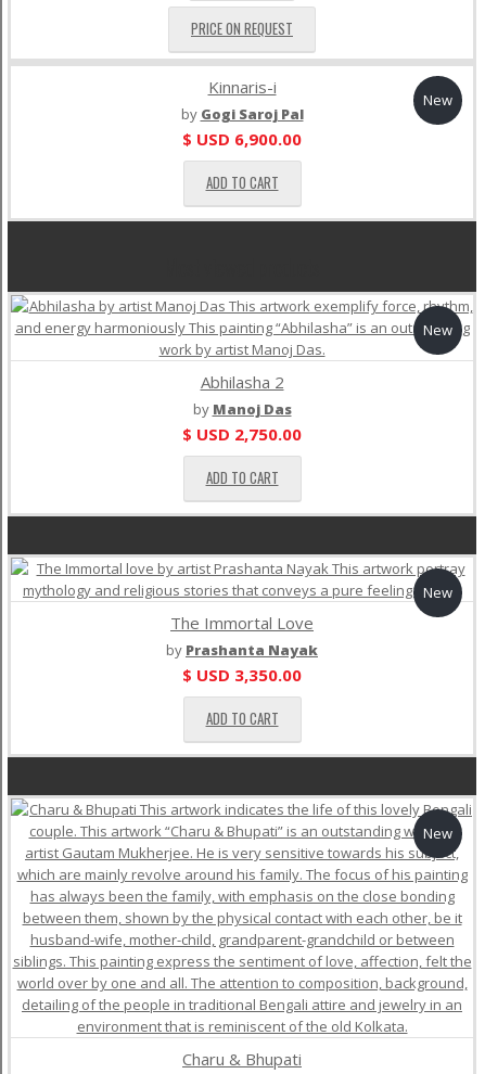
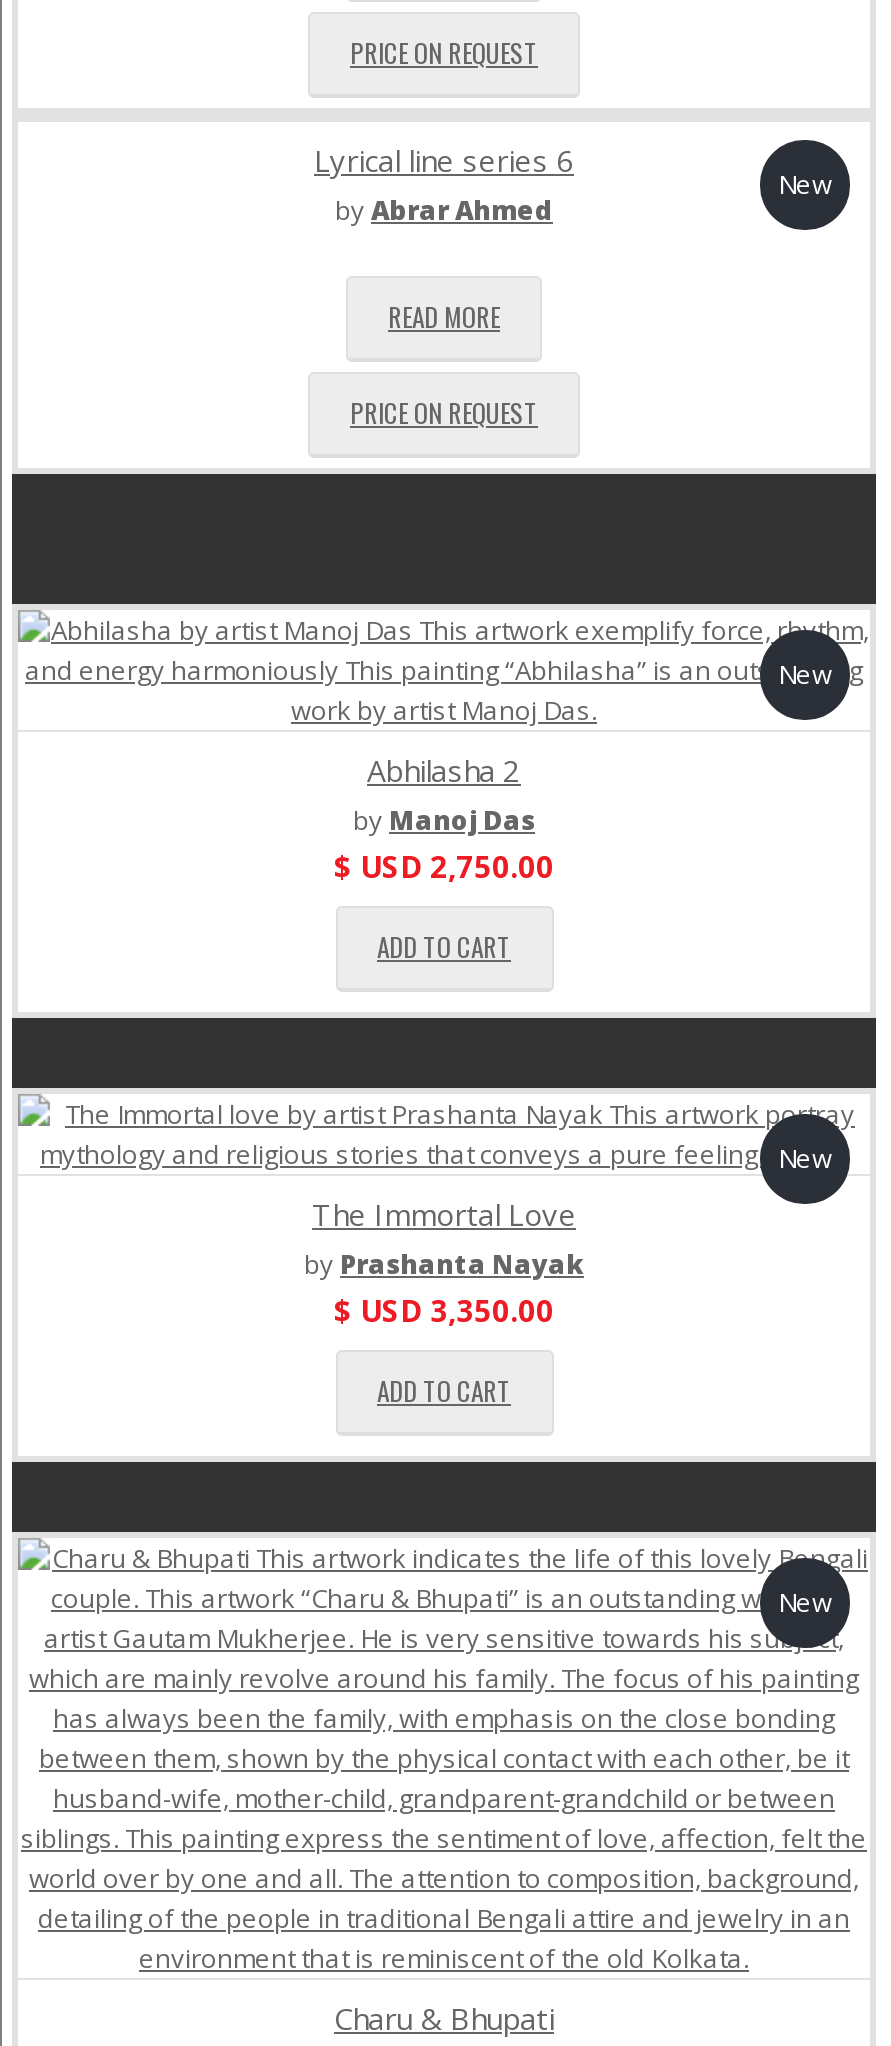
- Kinnaris-i
- by Gogi Saroj Pal
- $ USD 6,900.00
- ADD TO CART
+ Lyrical line series 6
+ by Abrar Ahmed
+ READ MORE
+ PRICE ON REQUEST
